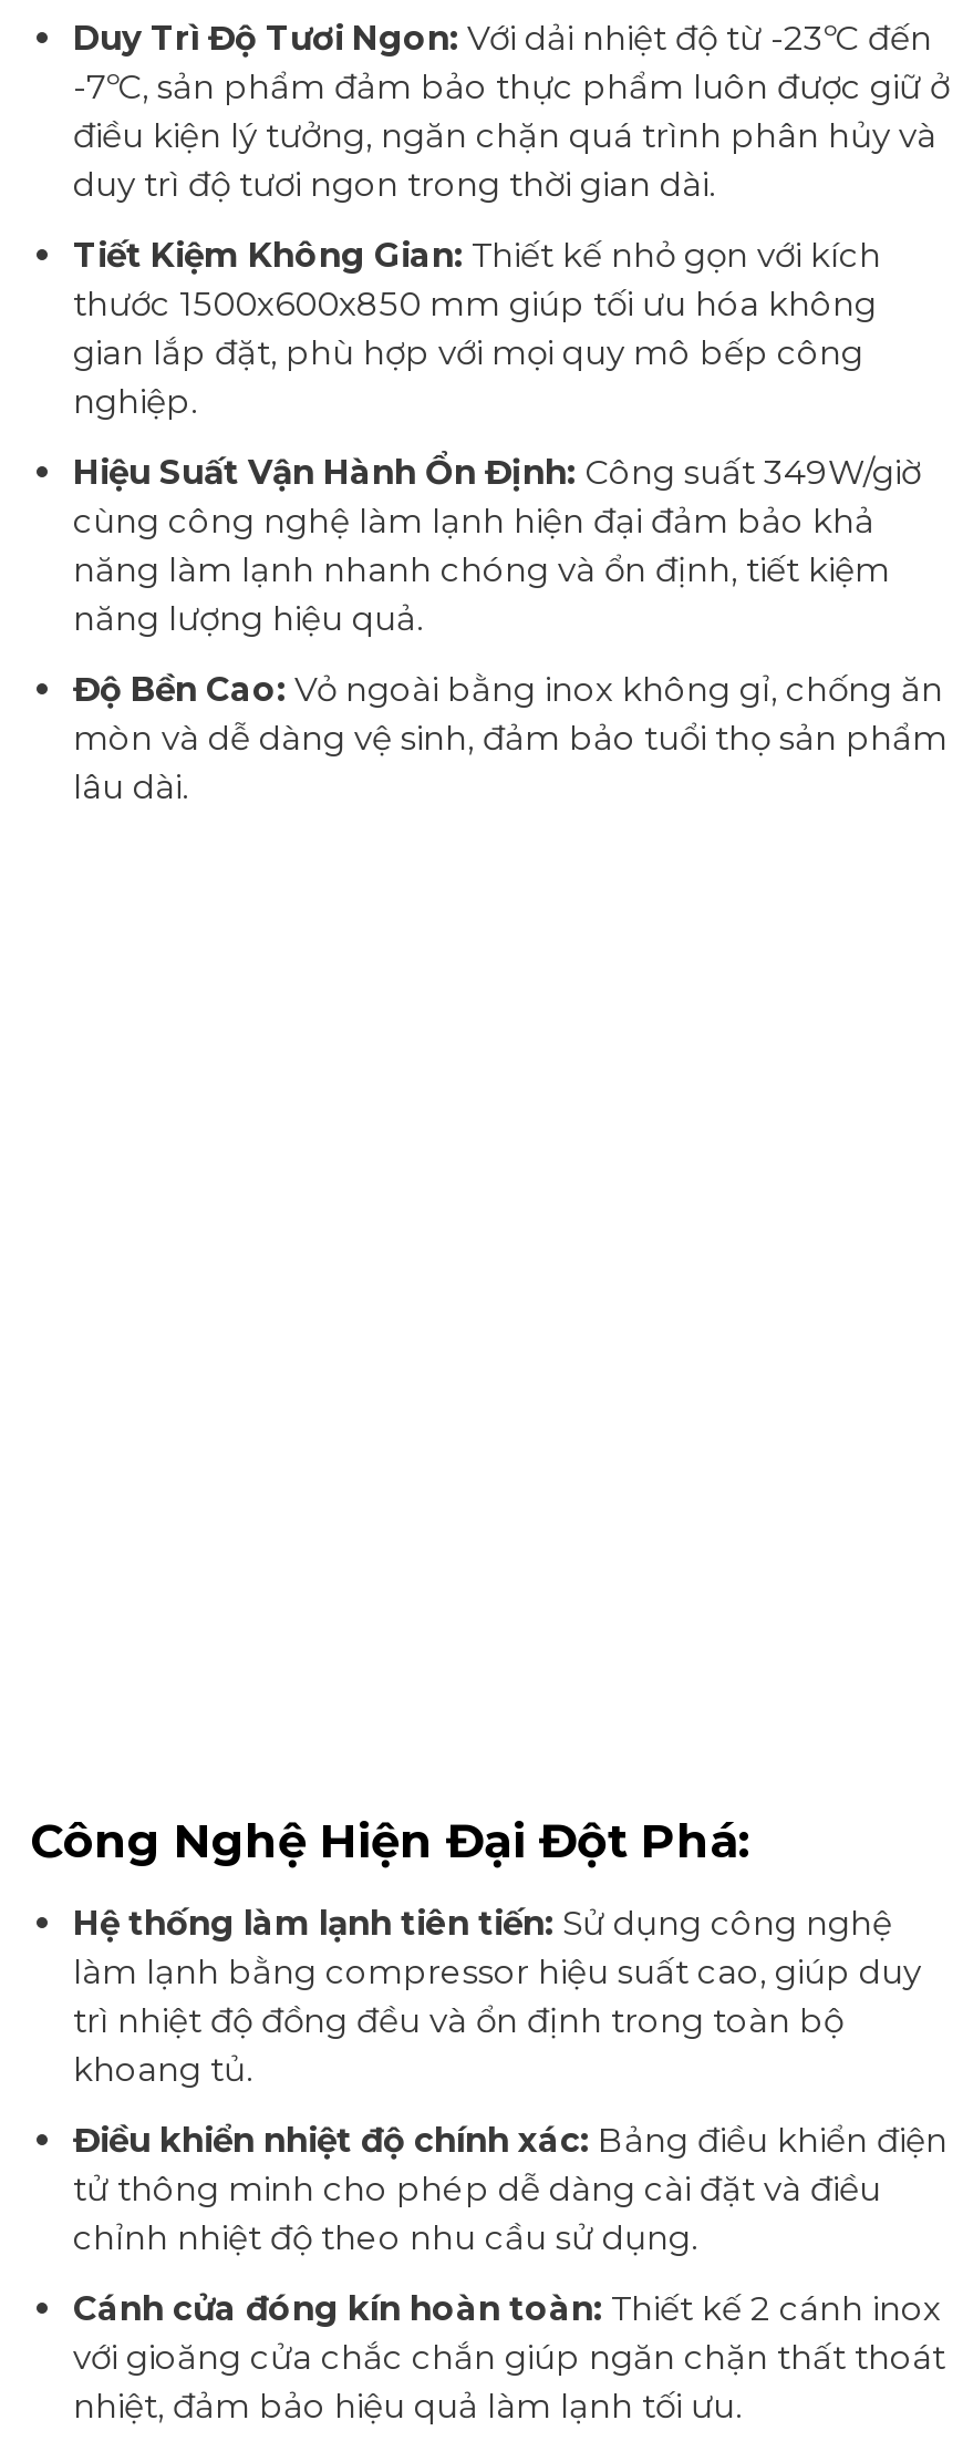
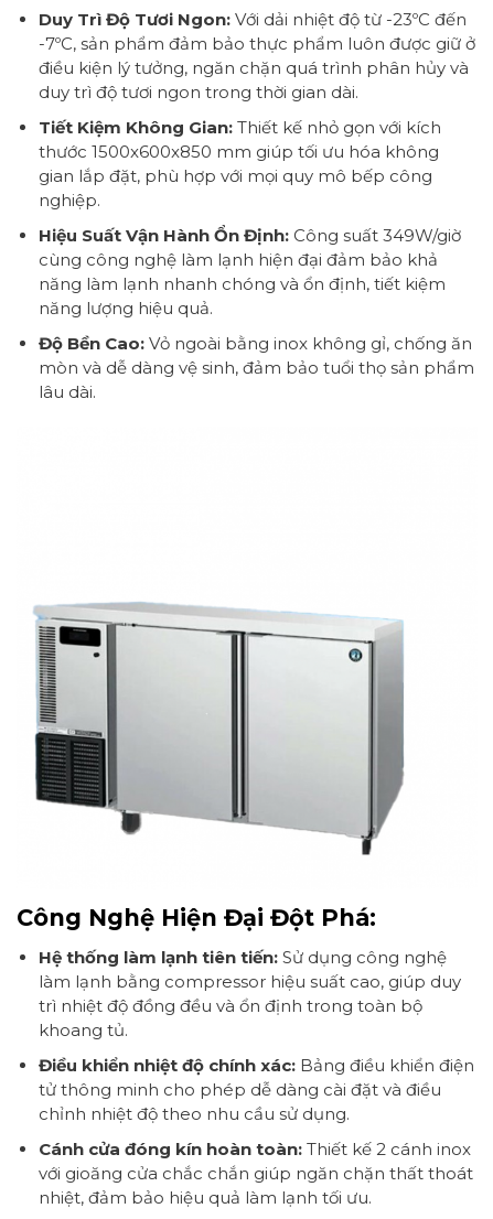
+ [image]
